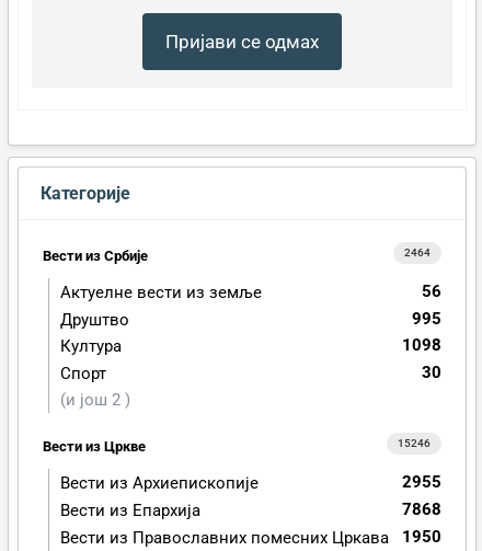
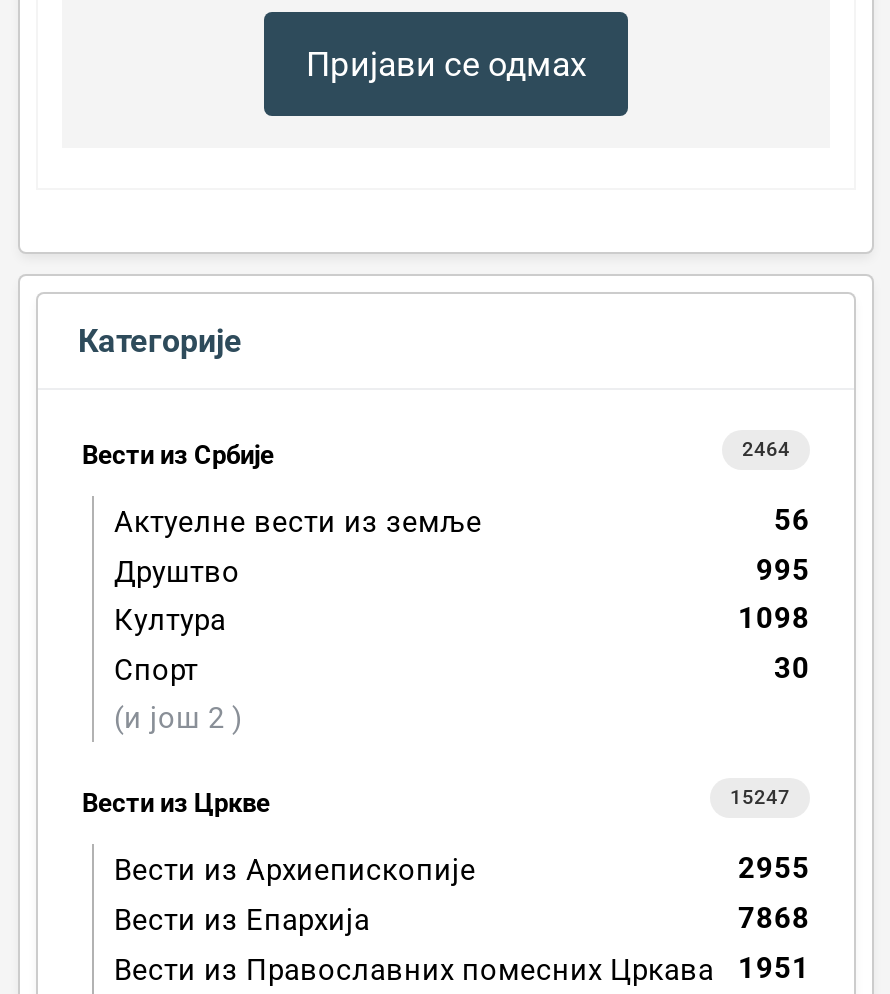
- 15246
+ 15247

- Вести из Православних помесних Цркава 1950
+ Вести из Православних помесних Цркава 1951
